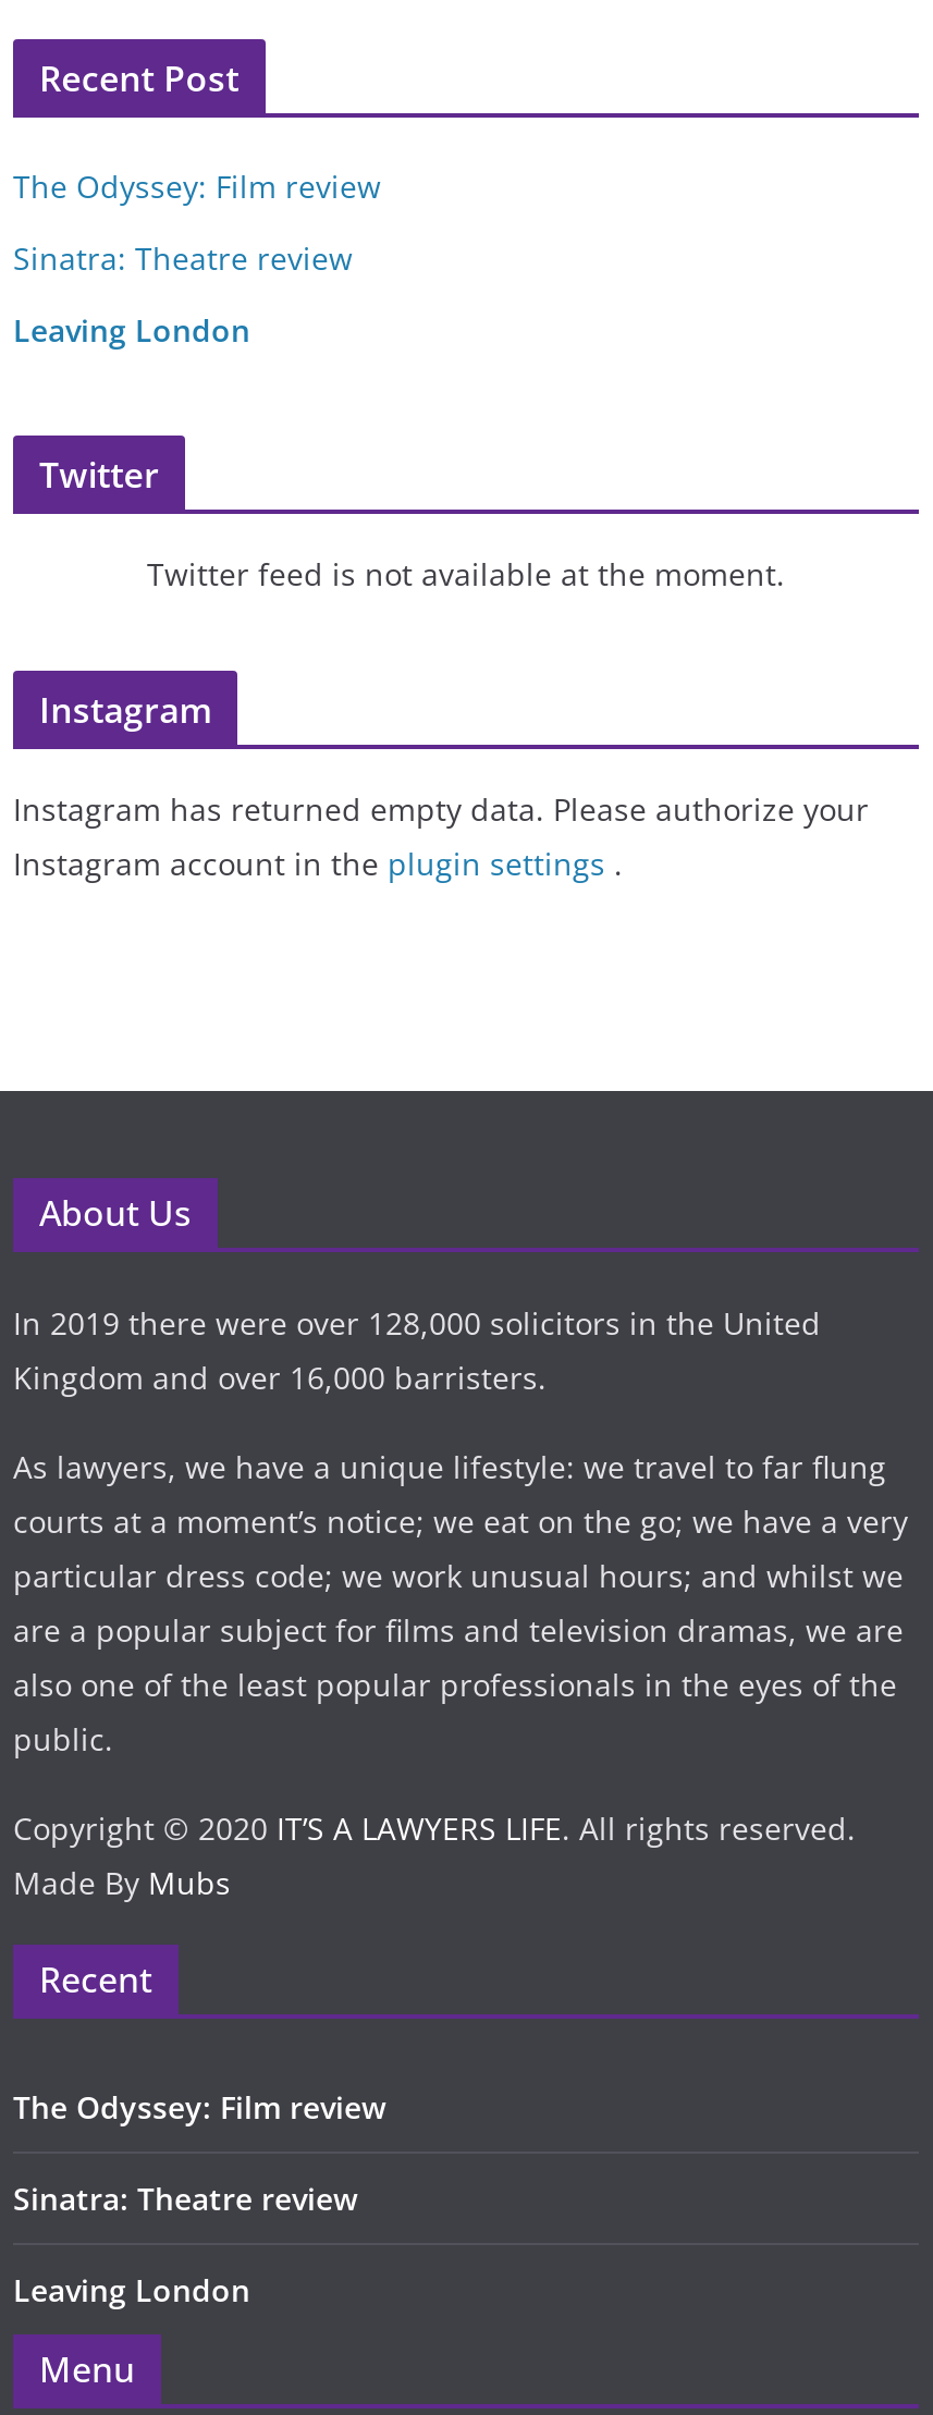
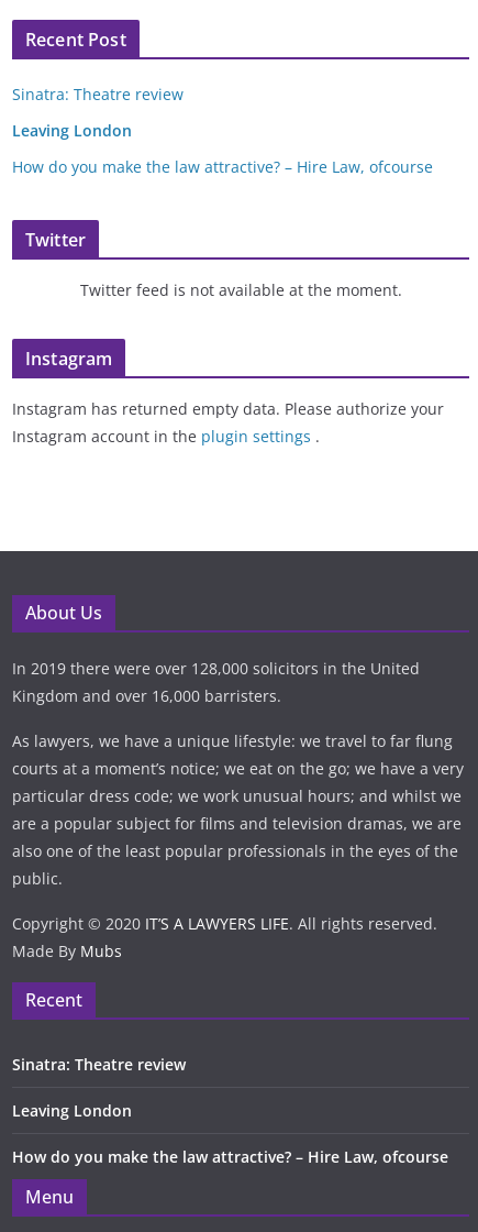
- The Odyssey: Film review

moved up: Sinatra: Theatre review | Leaving London

+ How do you make the law attractive? – Hire Law, ofcourse

- The Odyssey: Film review

moved up: Sinatra: Theatre review | Leaving London

+ How do you make the law attractive? – Hire Law, ofcourse
